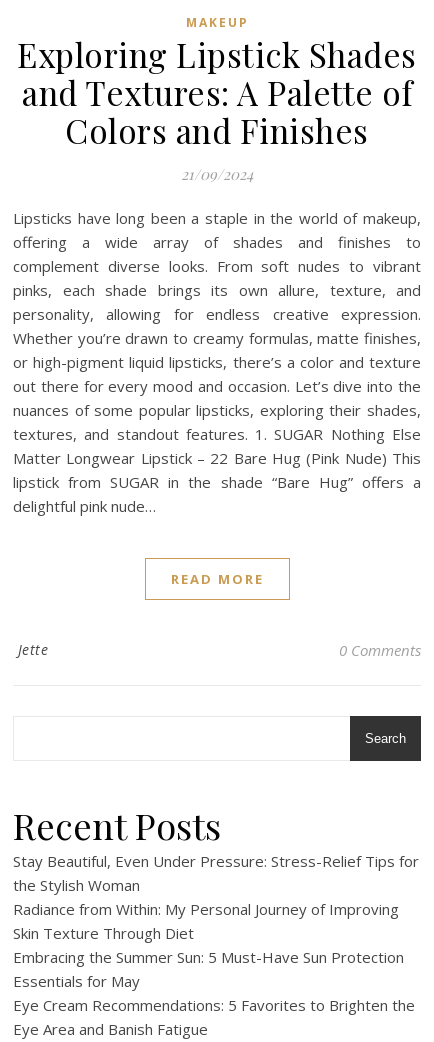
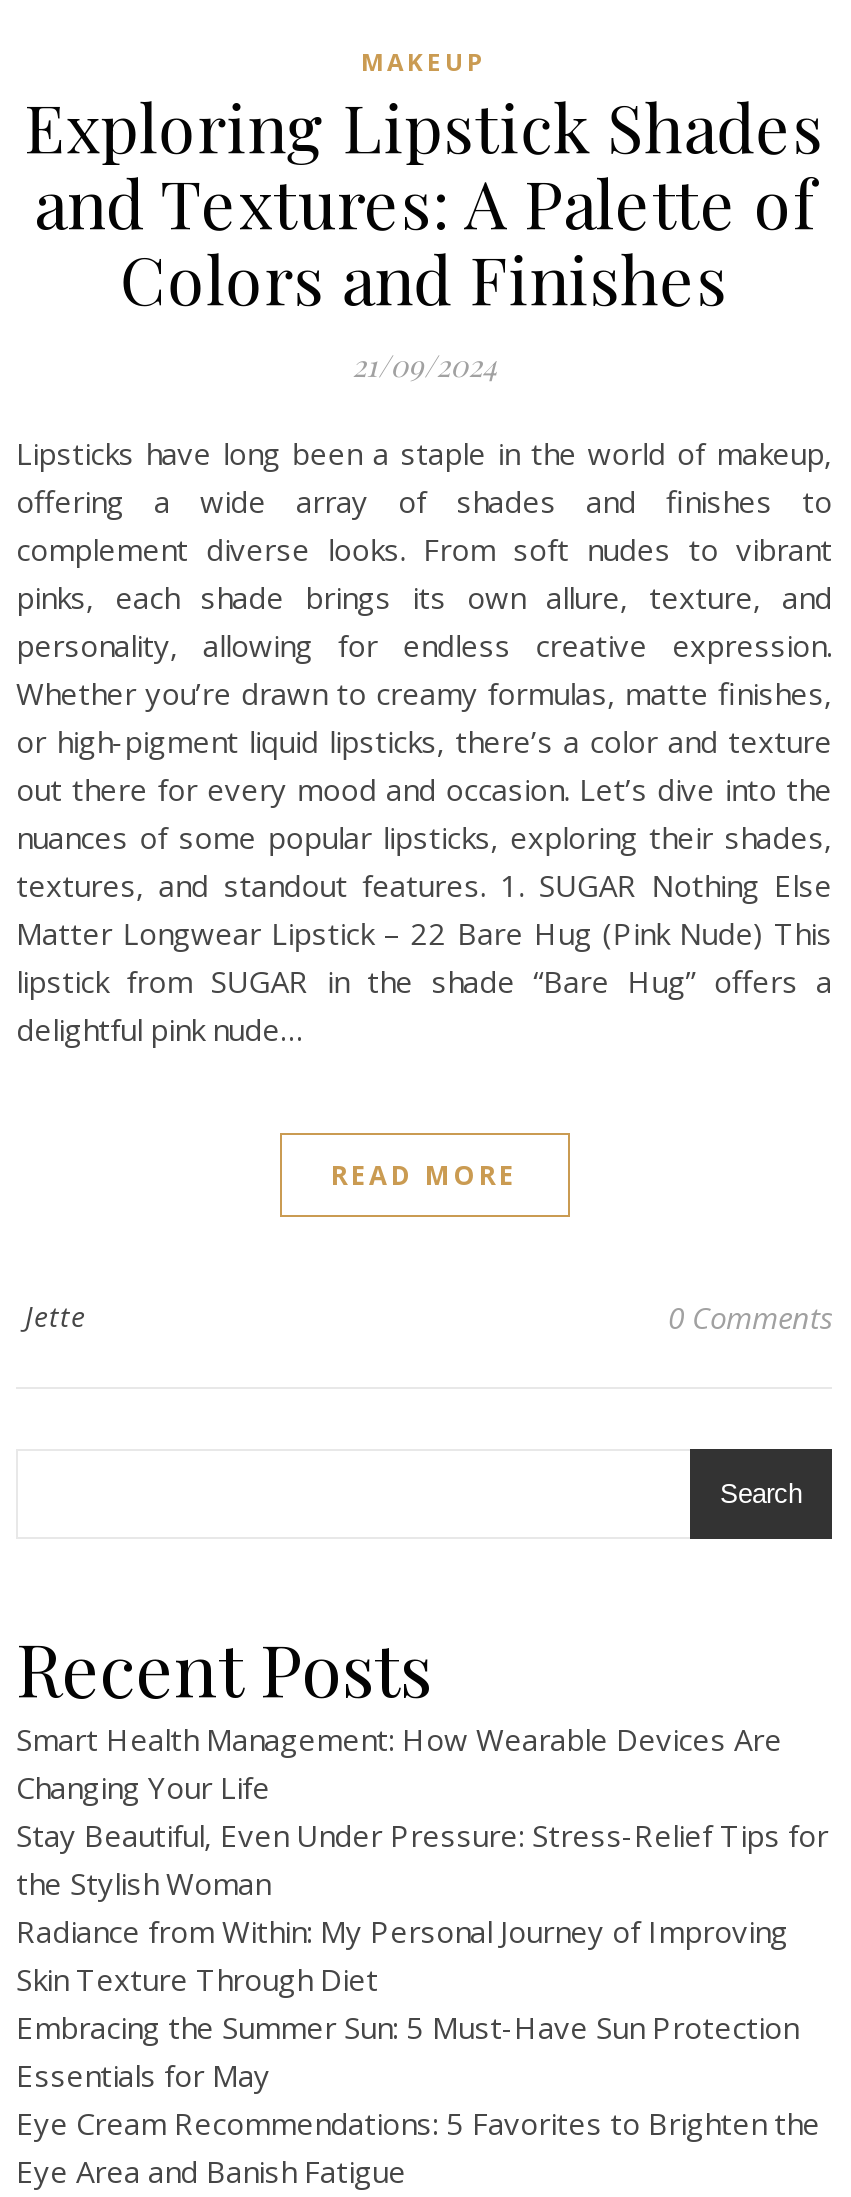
+ Smart Health Management: How Wearable Devices Are
+ Changing Your Life
